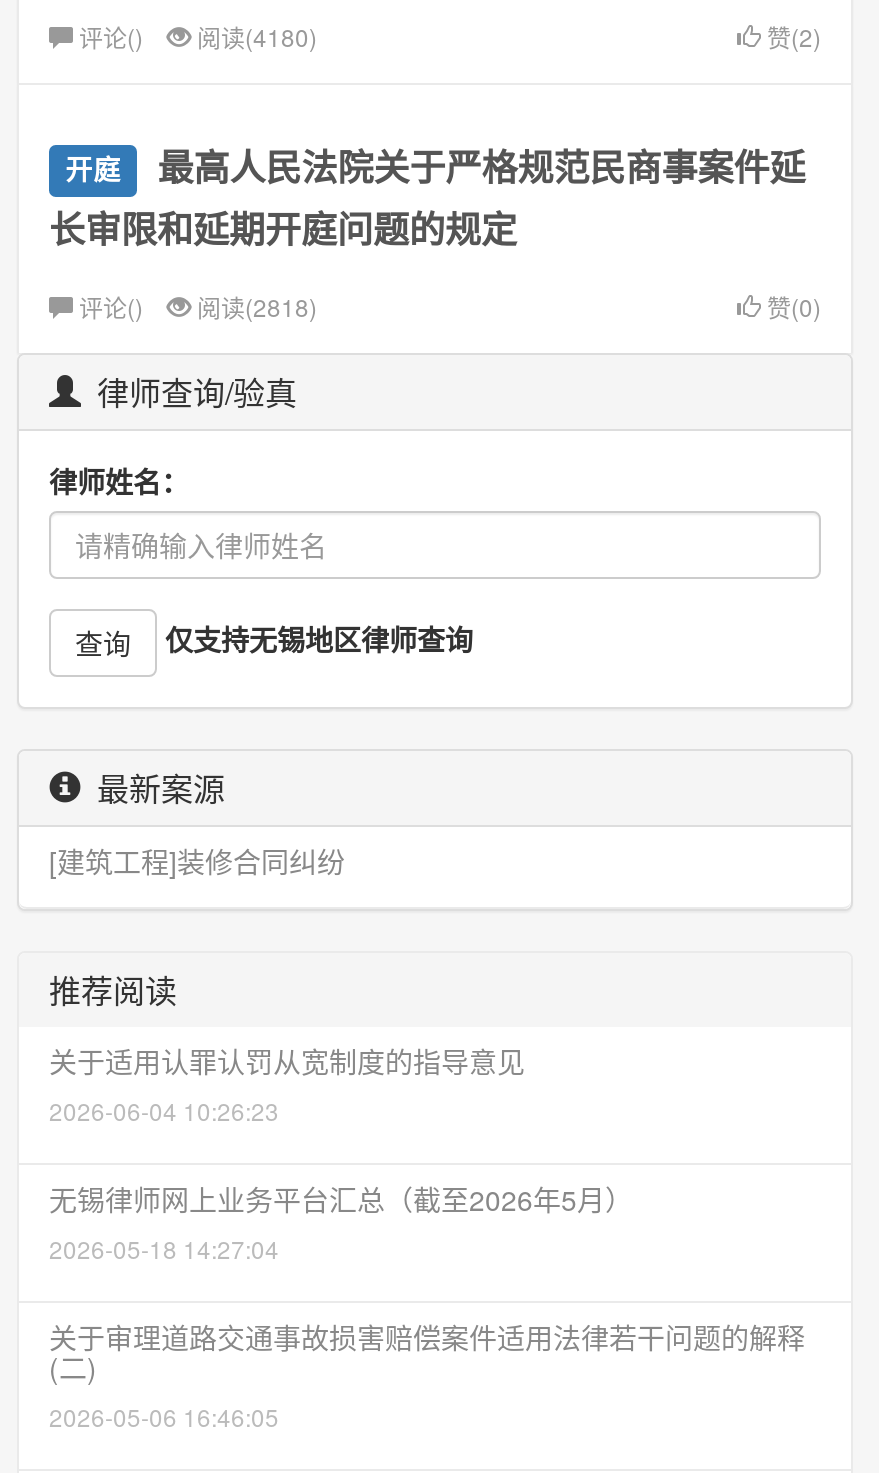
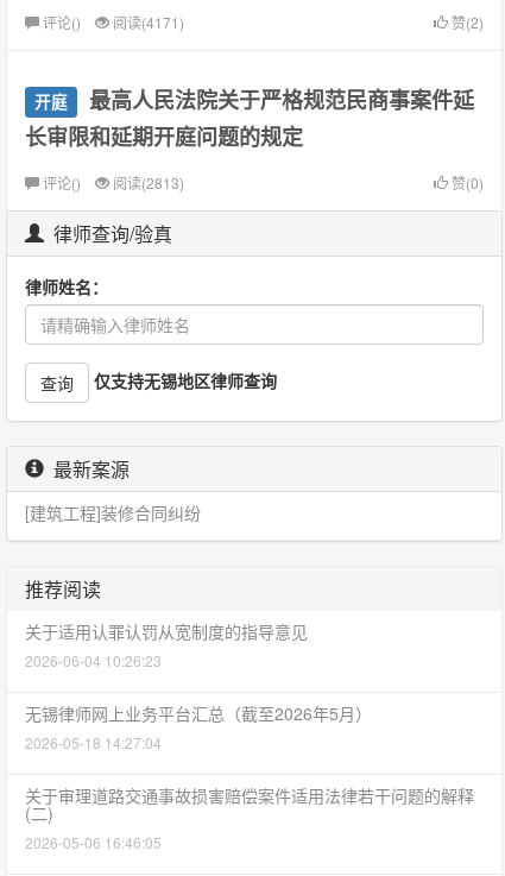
- 阅读(4180)
+ 阅读(4171)

- 阅读(2818)
+ 阅读(2813)
